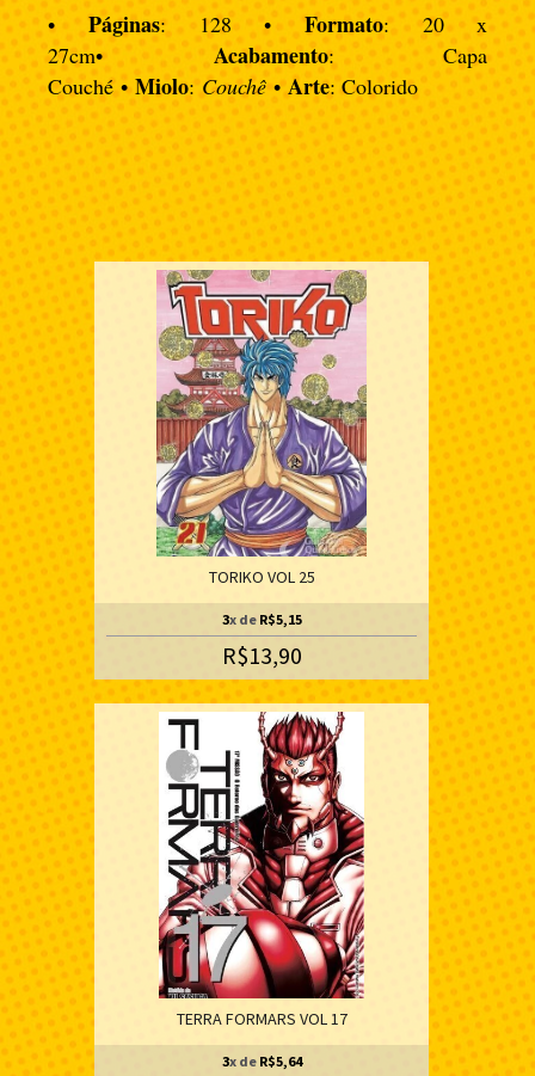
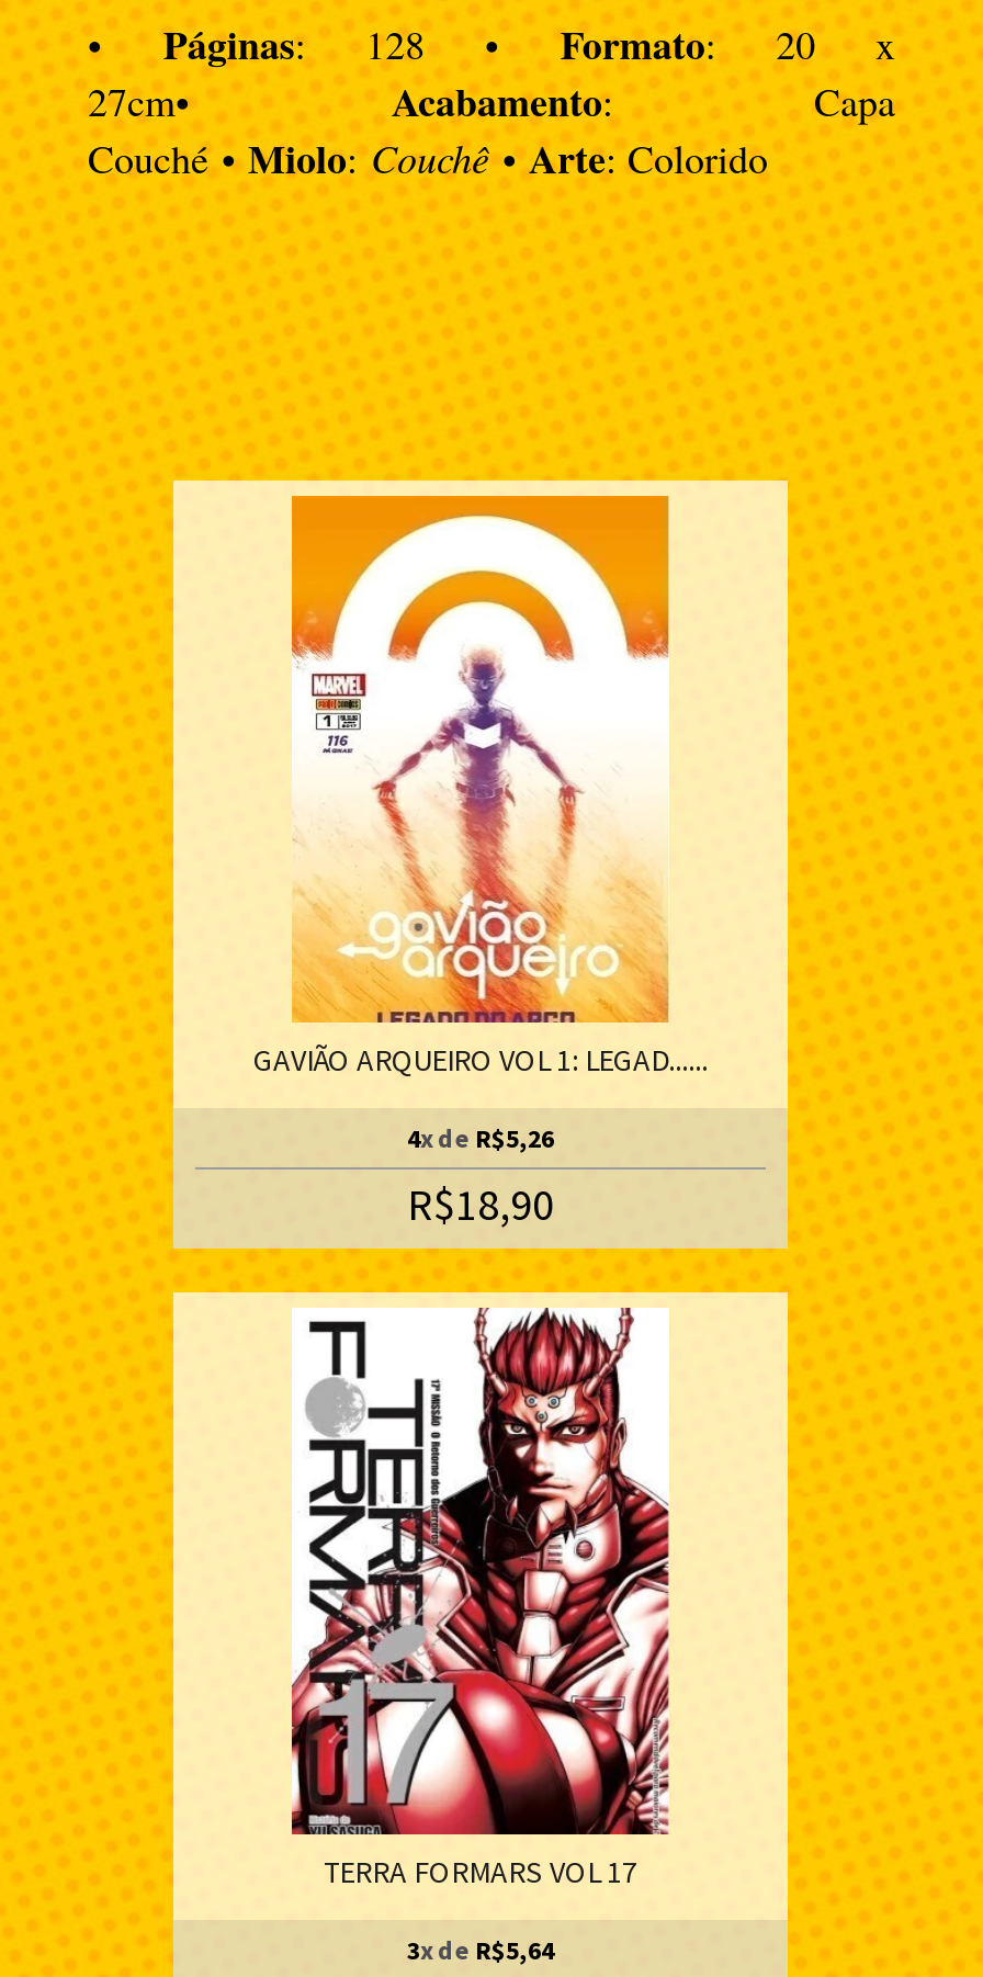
- [image]
- TORIKO VOL 25
+ [image]
+ GAVIÃO ARQUEIRO VOL 1: LEGAD......

- 3x de R$5,15
- R$13,90
+ 4x de R$5,26
+ R$18,90
